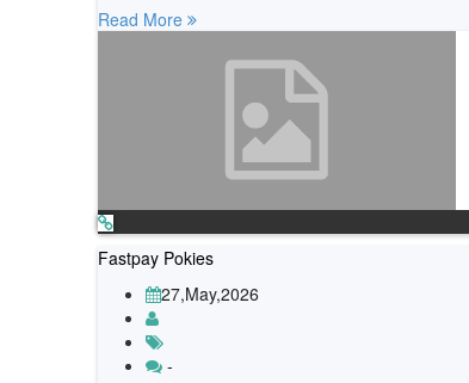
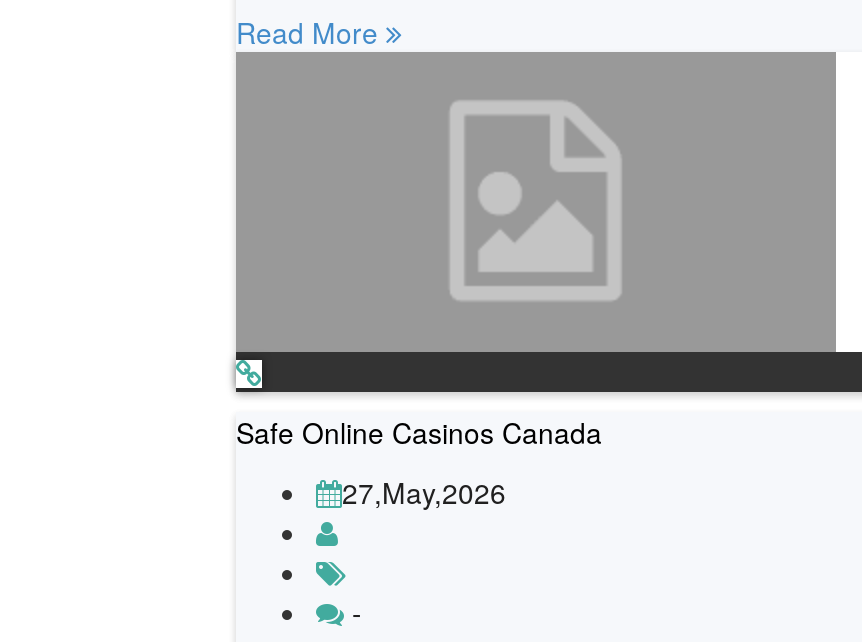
- Fastpay Pokies
+ Safe Online Casinos Canada
